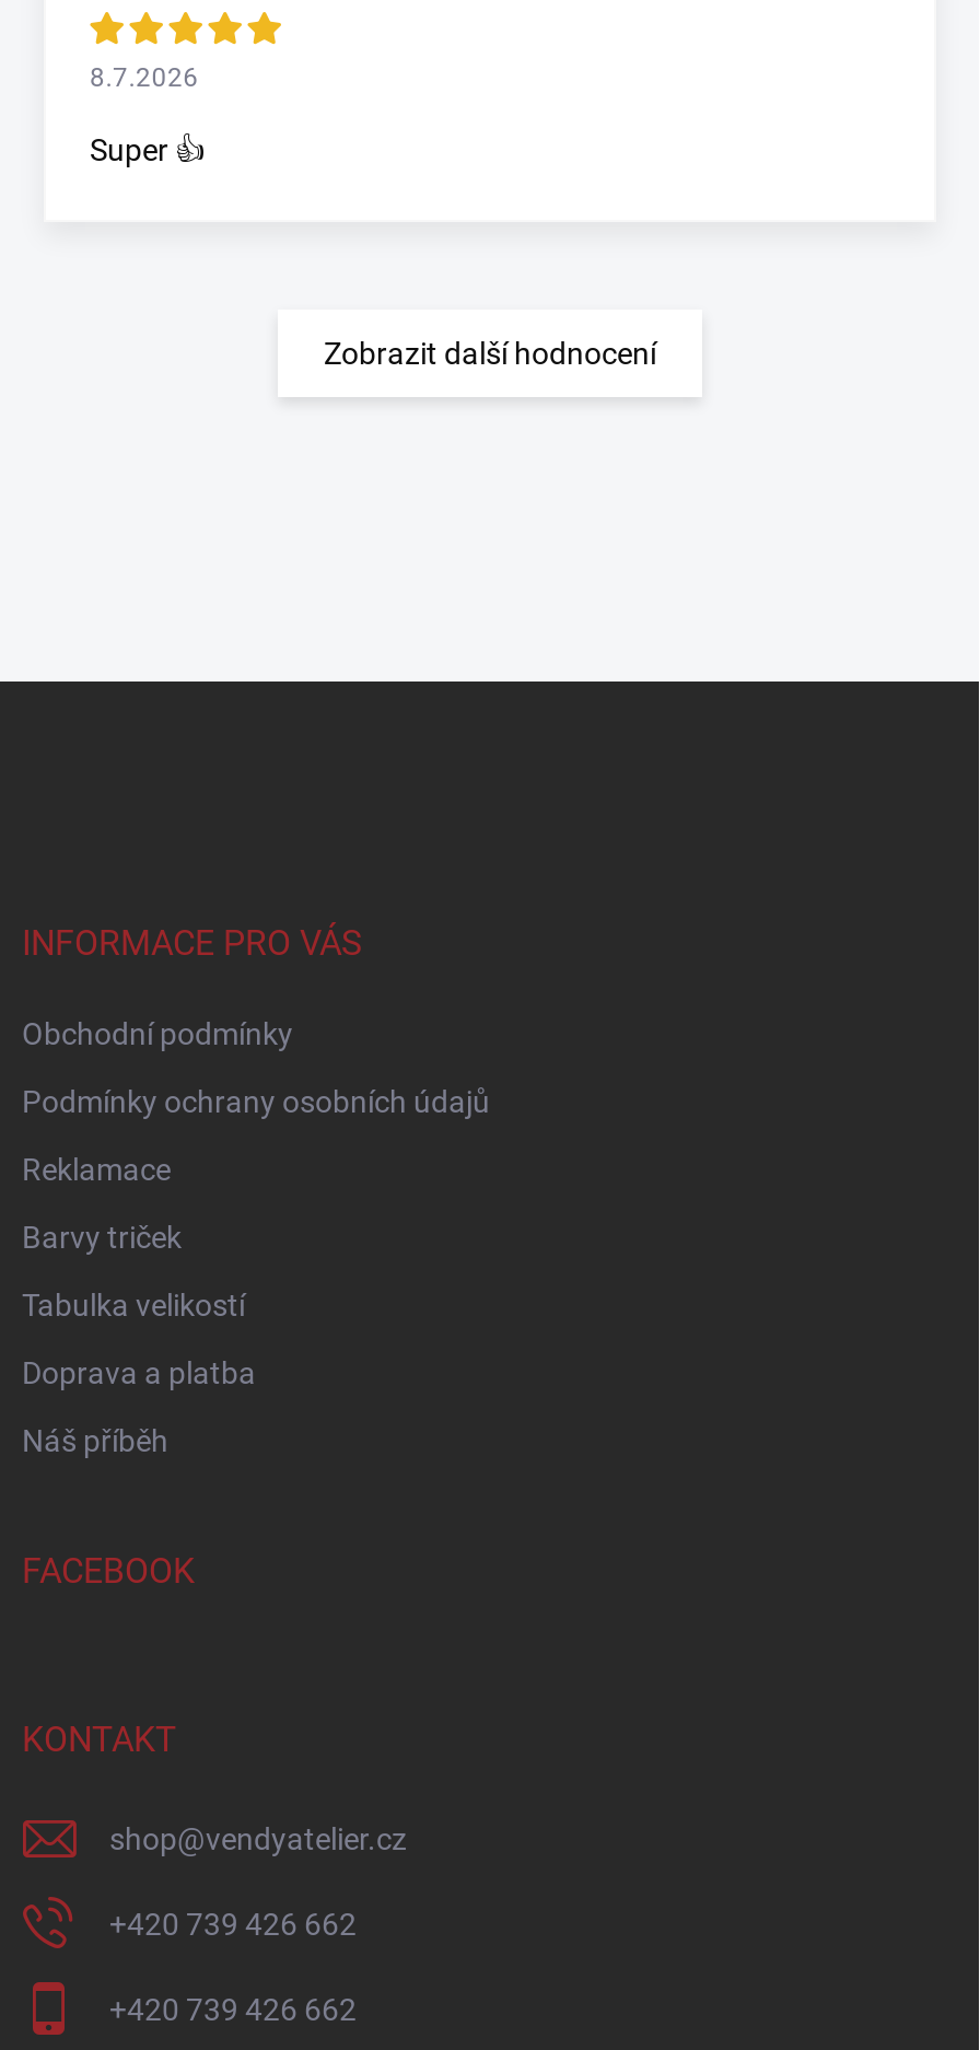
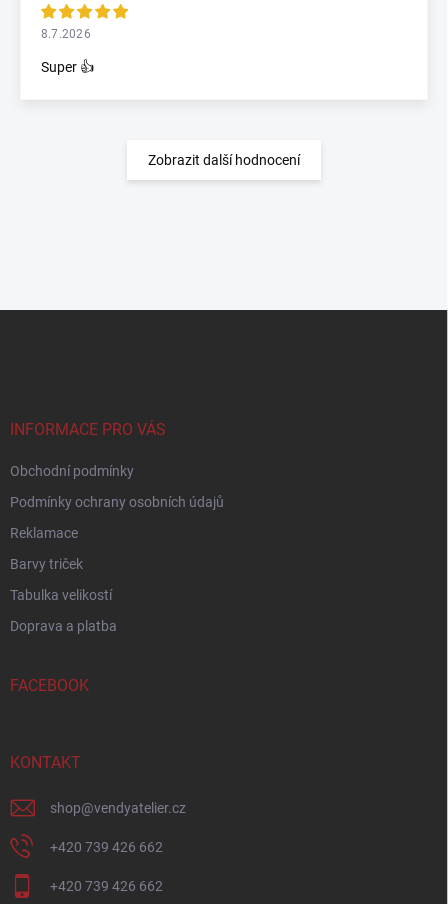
- Náš příběh
